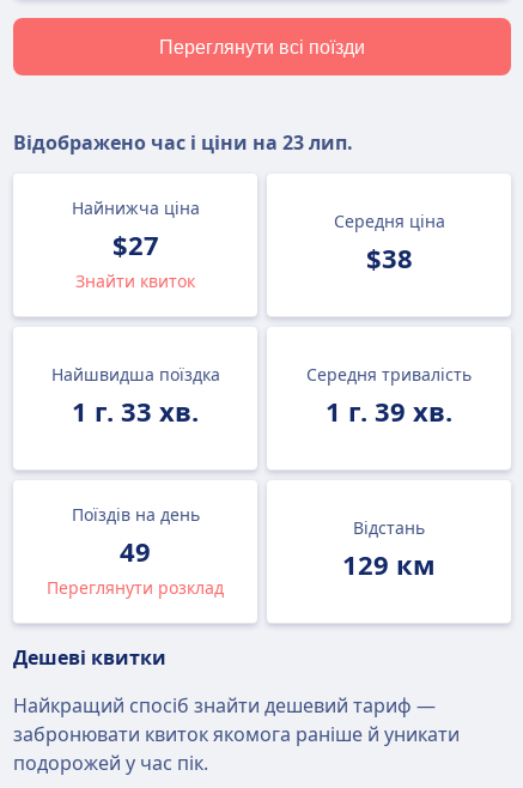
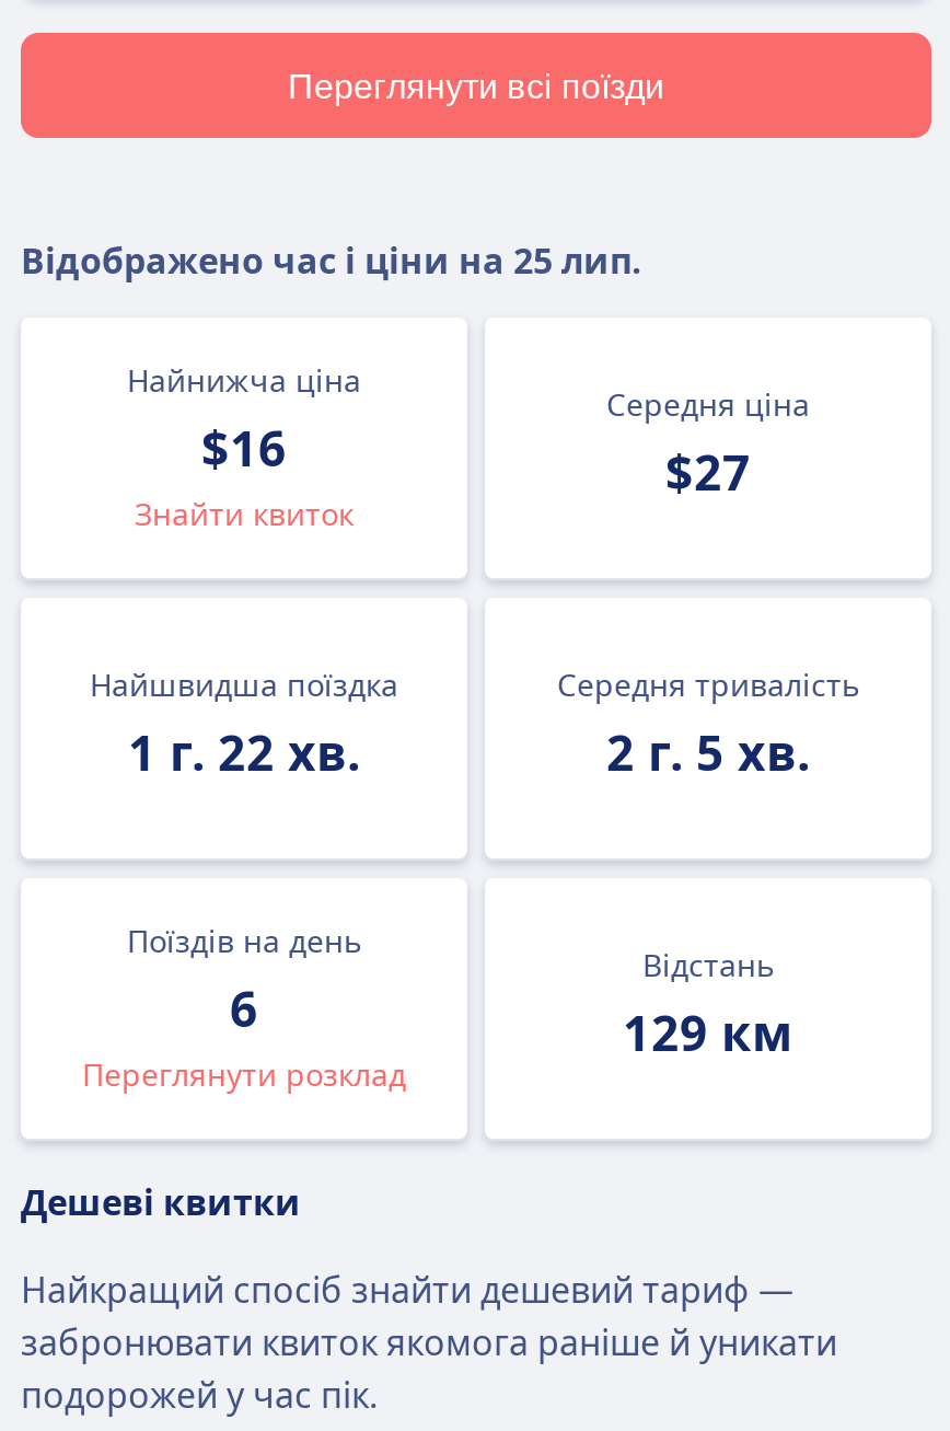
- Відображено час і ціни на 23 лип.
+ Відображено час і ціни на 25 лип.

- $27
+ $16

- $38
+ $27

- 1 г. 33 хв.
+ 1 г. 22 хв.

- 1 г. 39 хв.
+ 2 г. 5 хв.

- 49
+ 6
